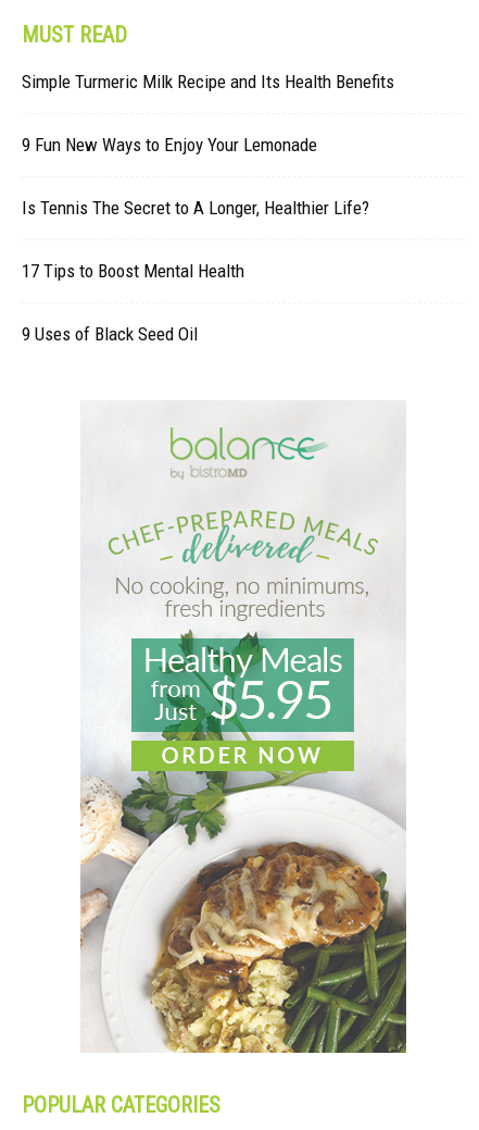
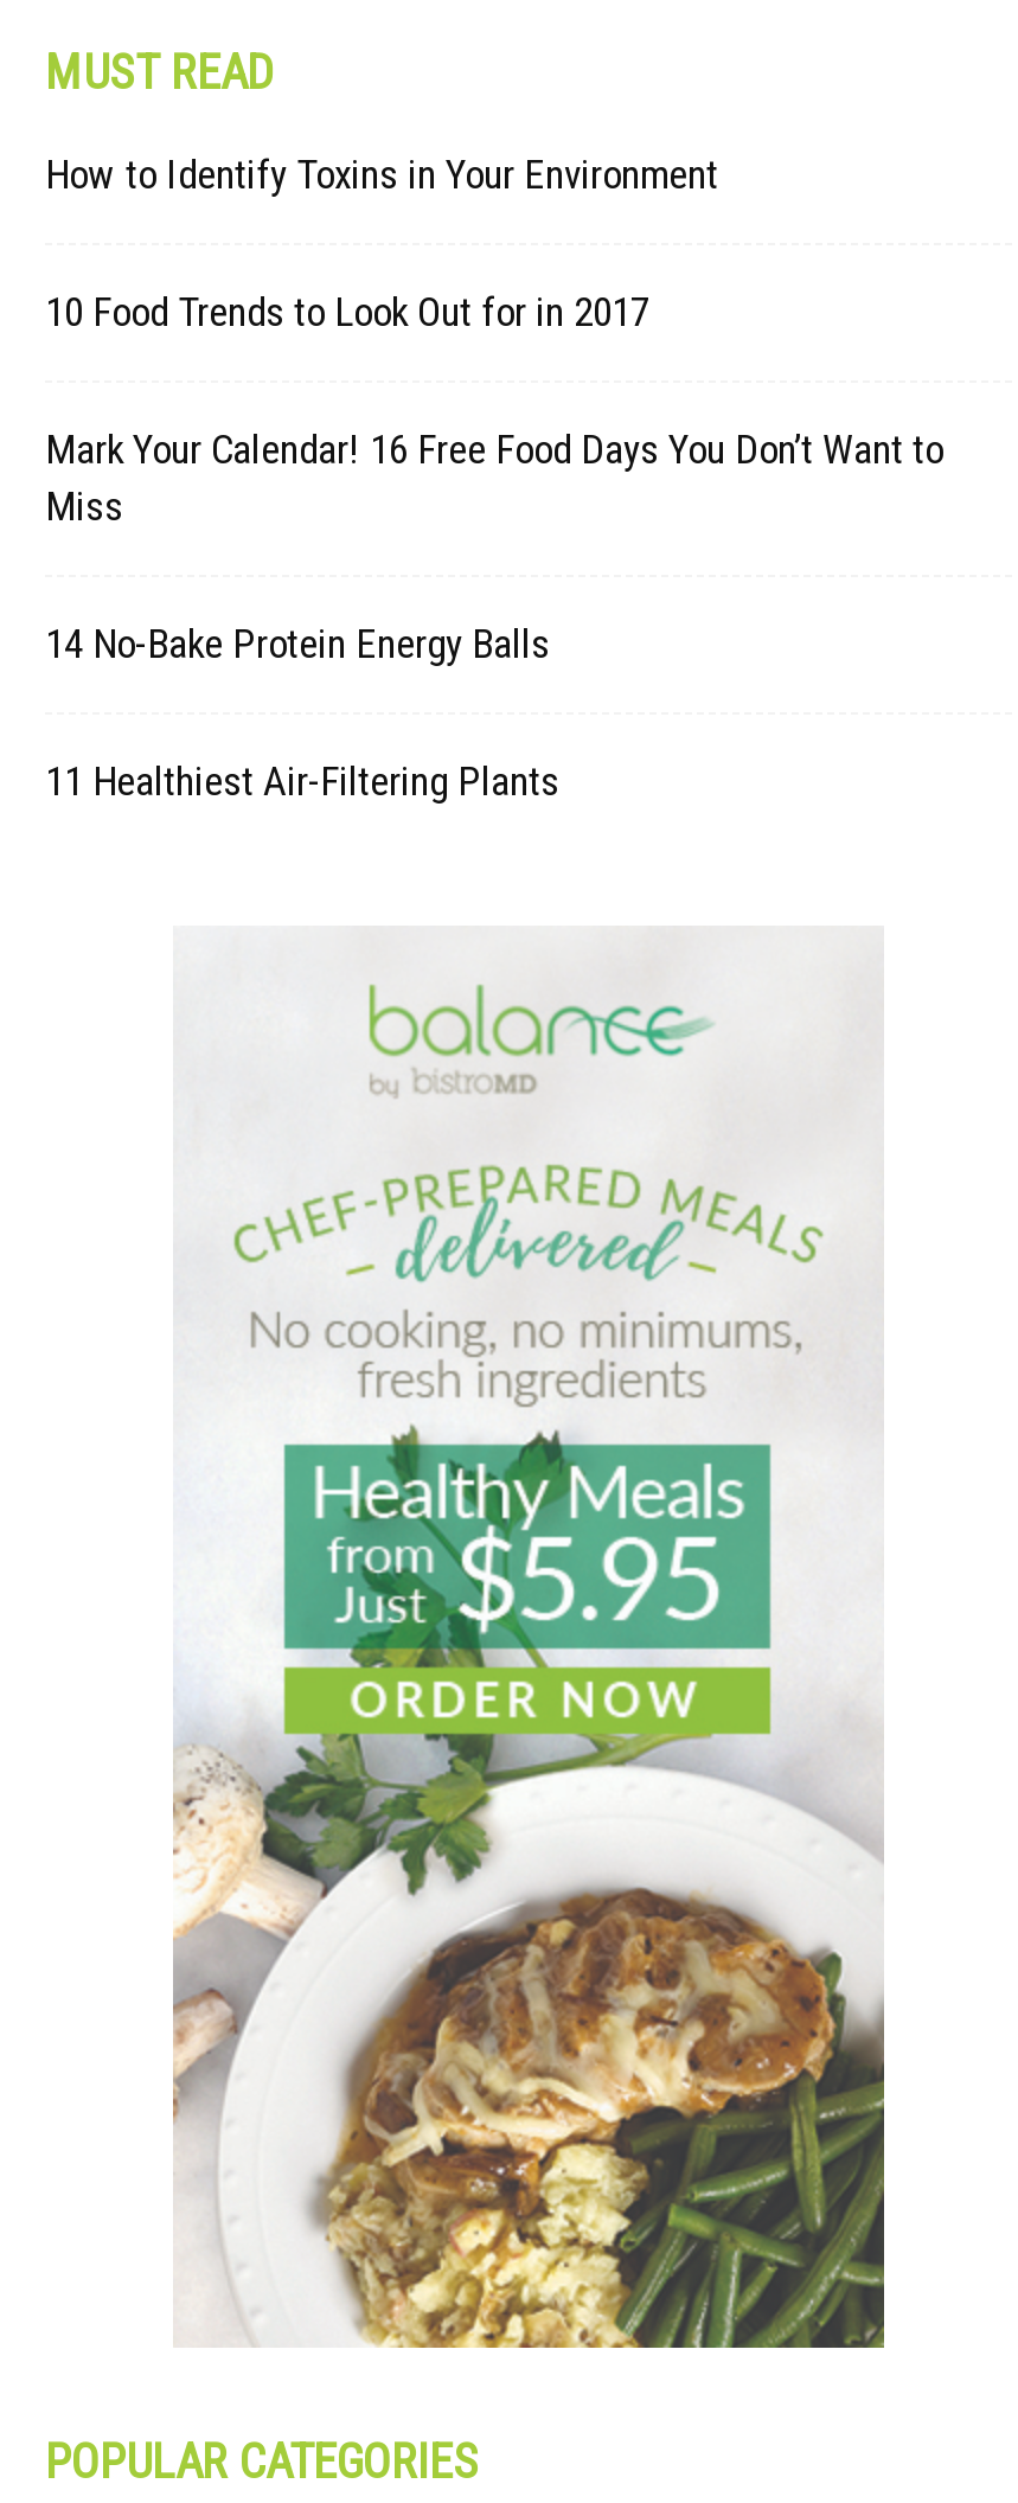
- Simple Turmeric Milk Recipe and Its Health Benefits
+ How to Identify Toxins in Your Environment

- 9 Fun New Ways to Enjoy Your Lemonade
+ 10 Food Trends to Look Out for in 2017

- Is Tennis The Secret to A Longer, Healthier Life?
+ Mark Your Calendar! 16 Free Food Days You Don’t Want to
+ Miss

- 17 Tips to Boost Mental Health
+ 14 No-Bake Protein Energy Balls

- 9 Uses of Black Seed Oil
+ 11 Healthiest Air-Filtering Plants
